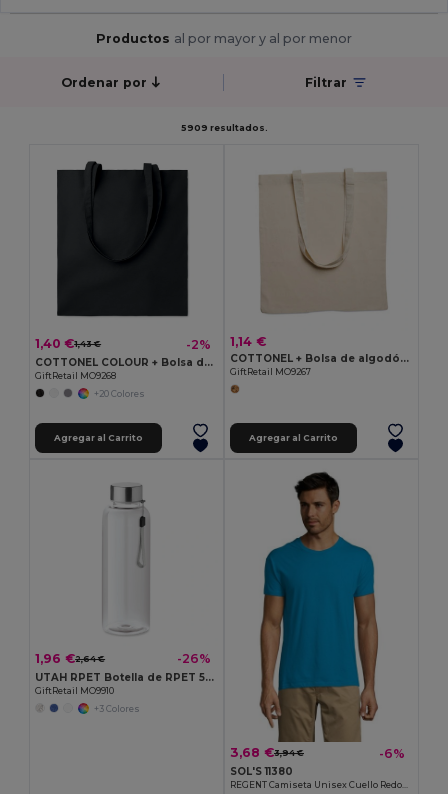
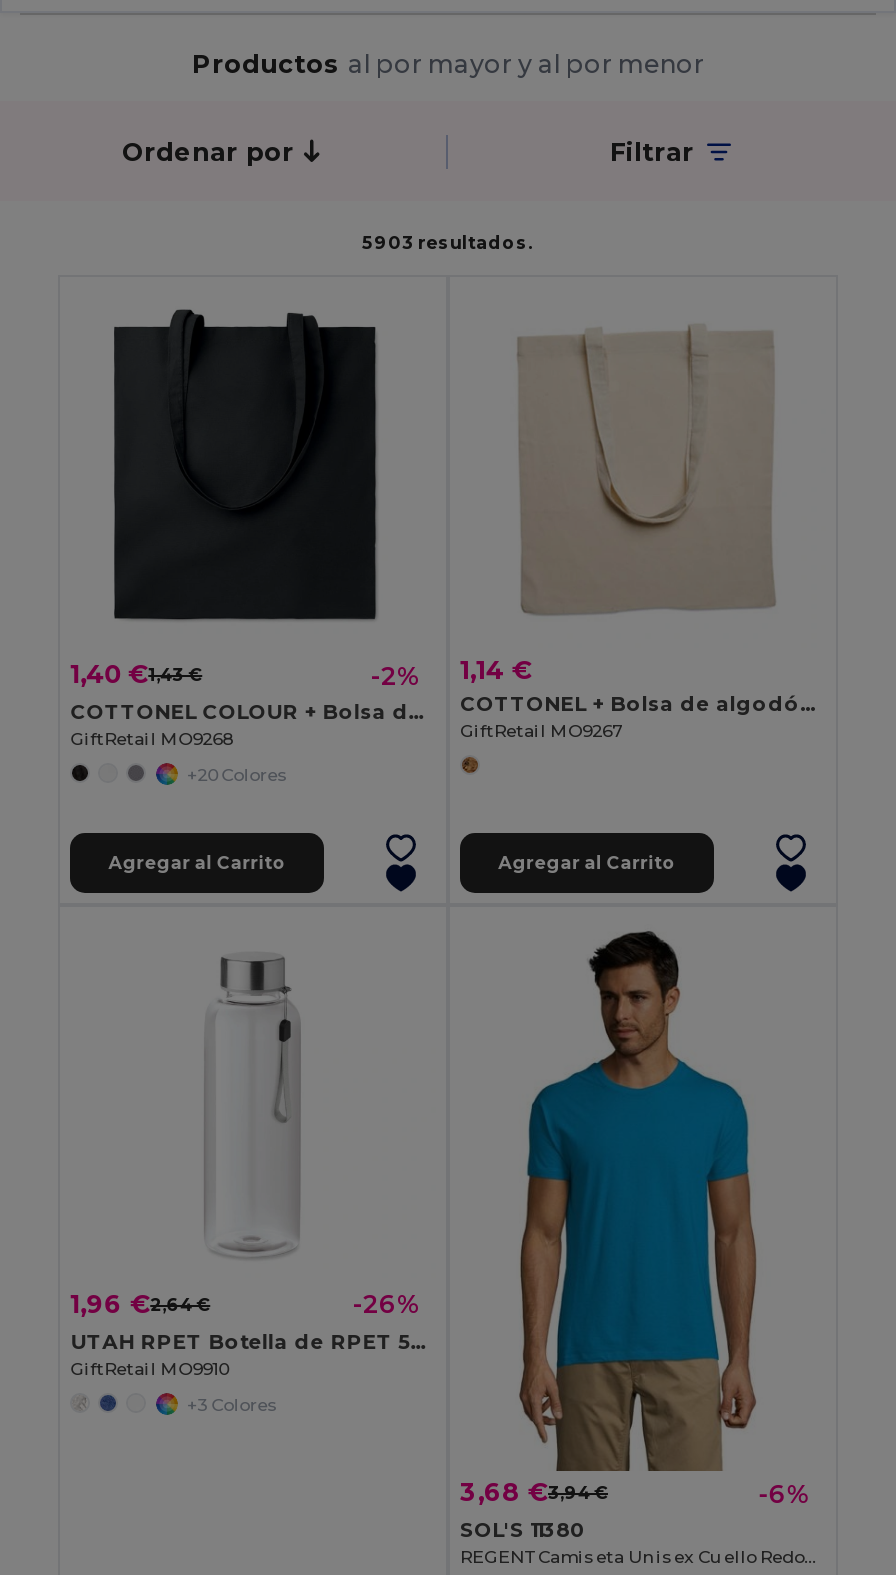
- 5909 resultados.
+ 5903 resultados.
